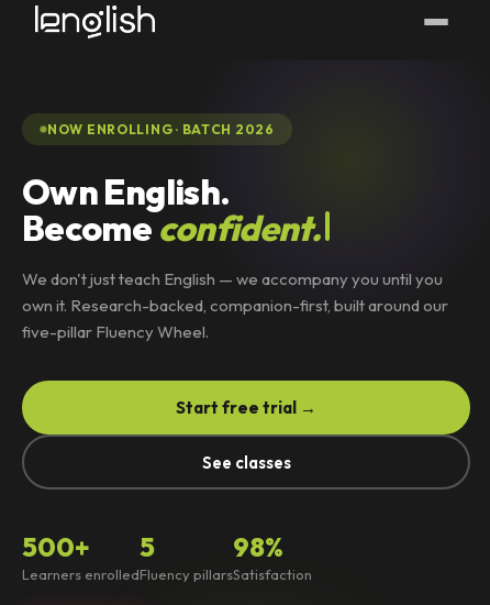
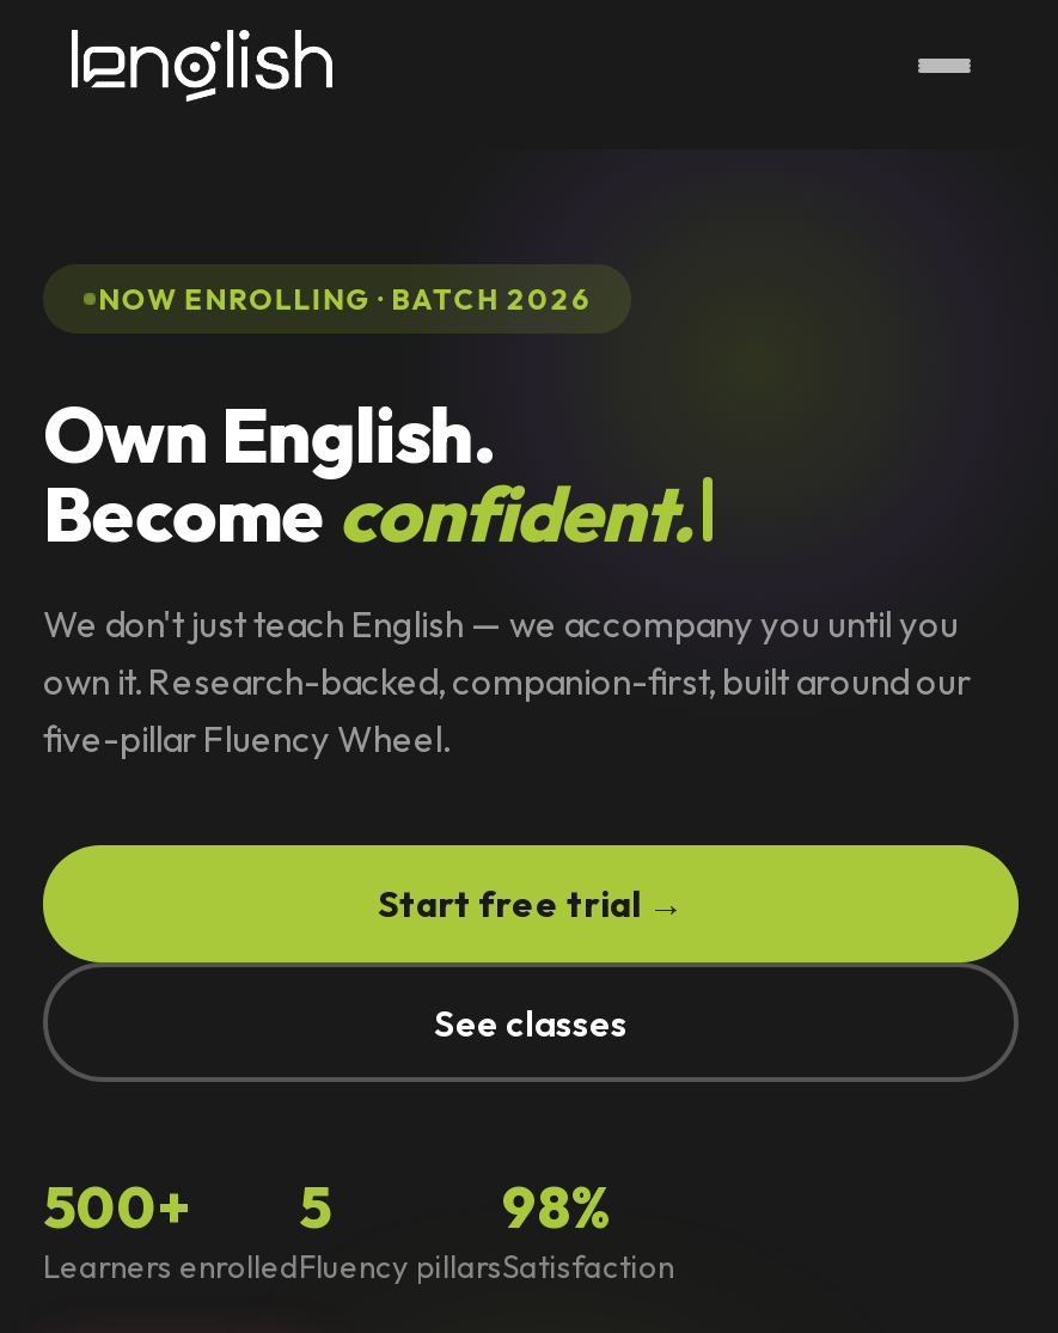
- Becomeconfident.
+ Become
